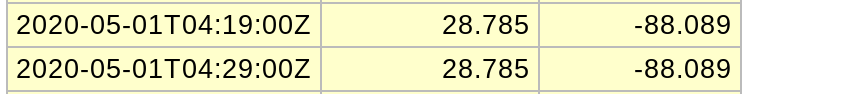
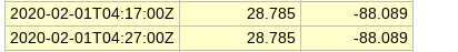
- 2020-05-01T04:19:00Z
+ 2020-02-01T04:17:00Z

- 2020-05-01T04:29:00Z
+ 2020-02-01T04:27:00Z
